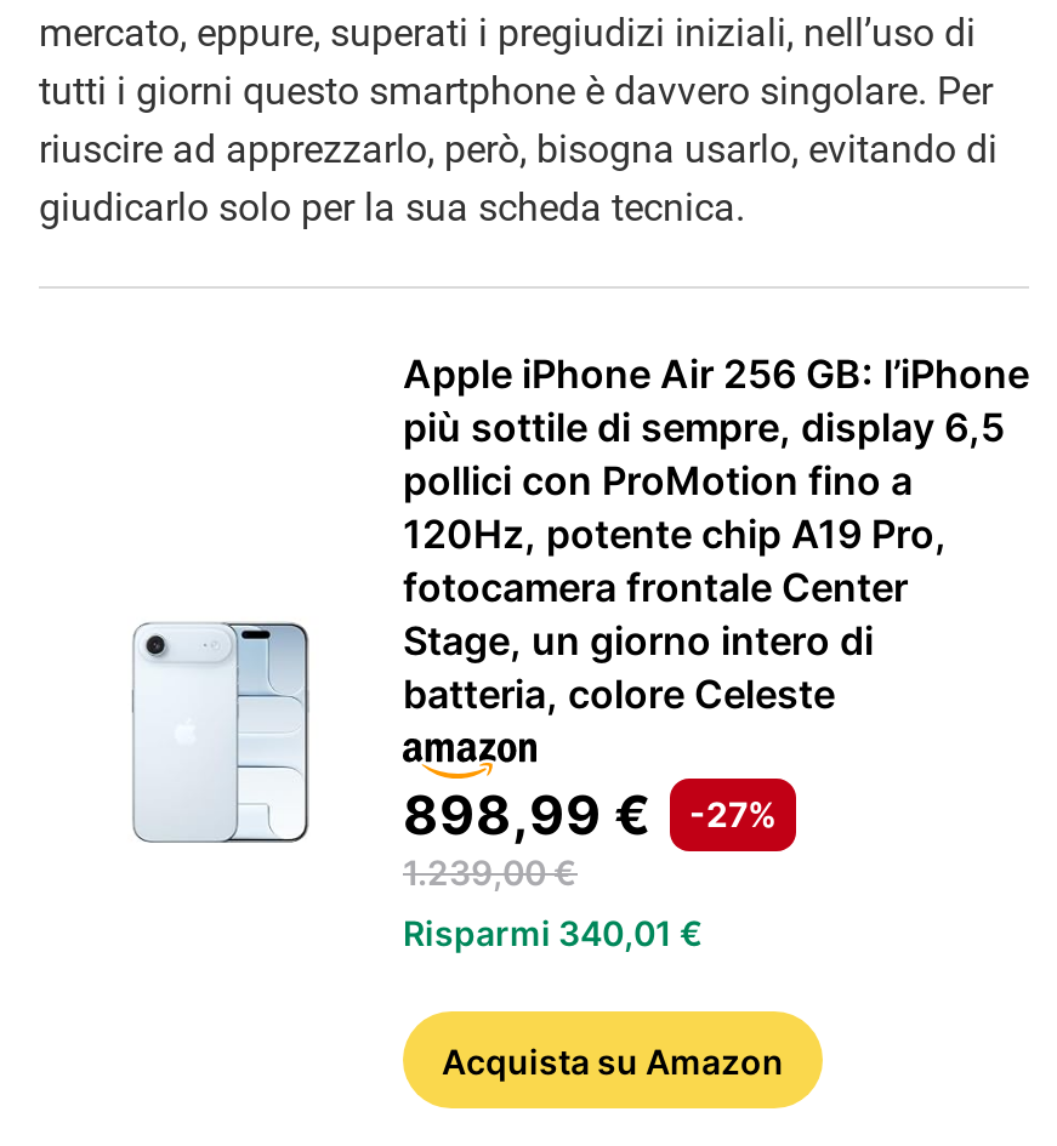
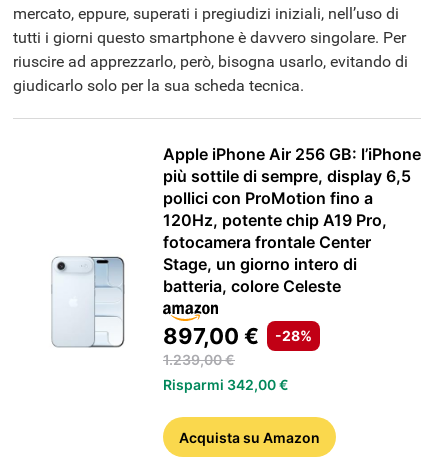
- 898,99 €
+ 897,00 €

- -27%
+ -28%

- Risparmi 340,01 €
+ Risparmi 342,00 €
